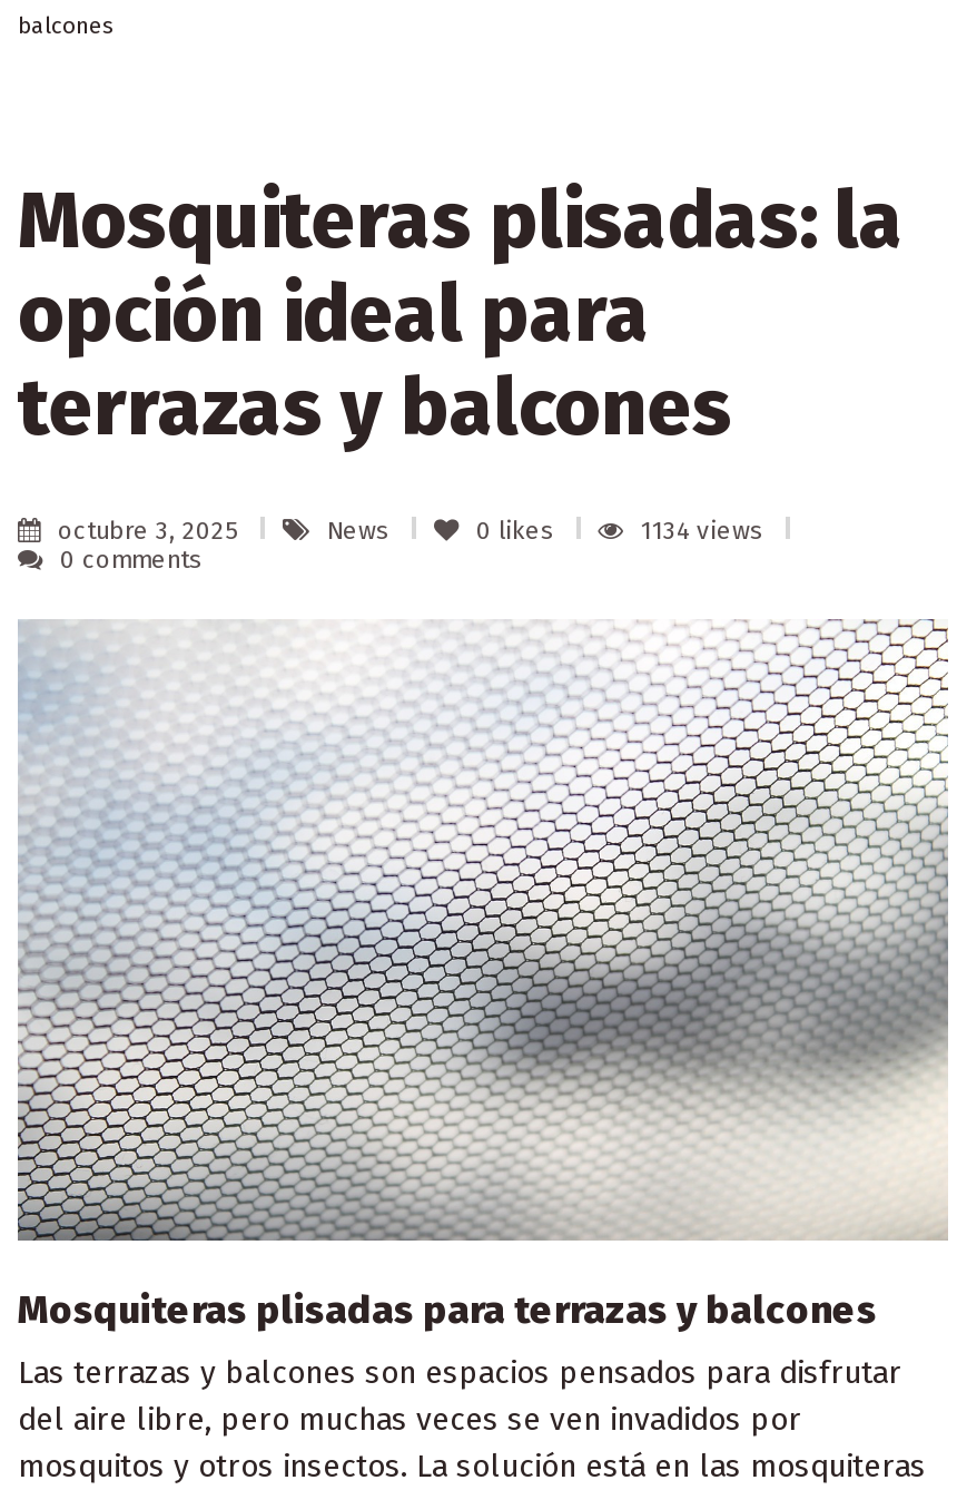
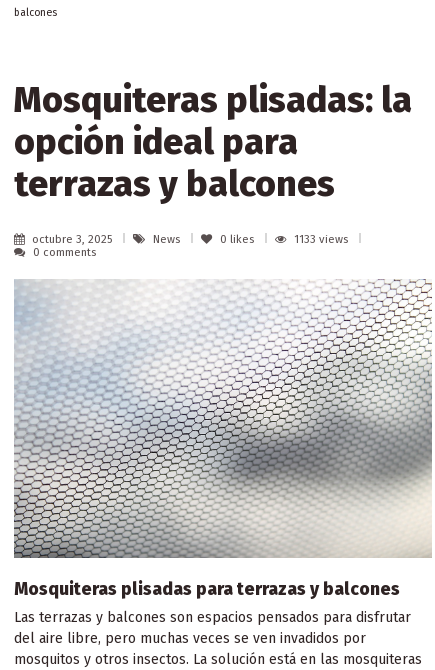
- 1134 views
+ 1133 views
